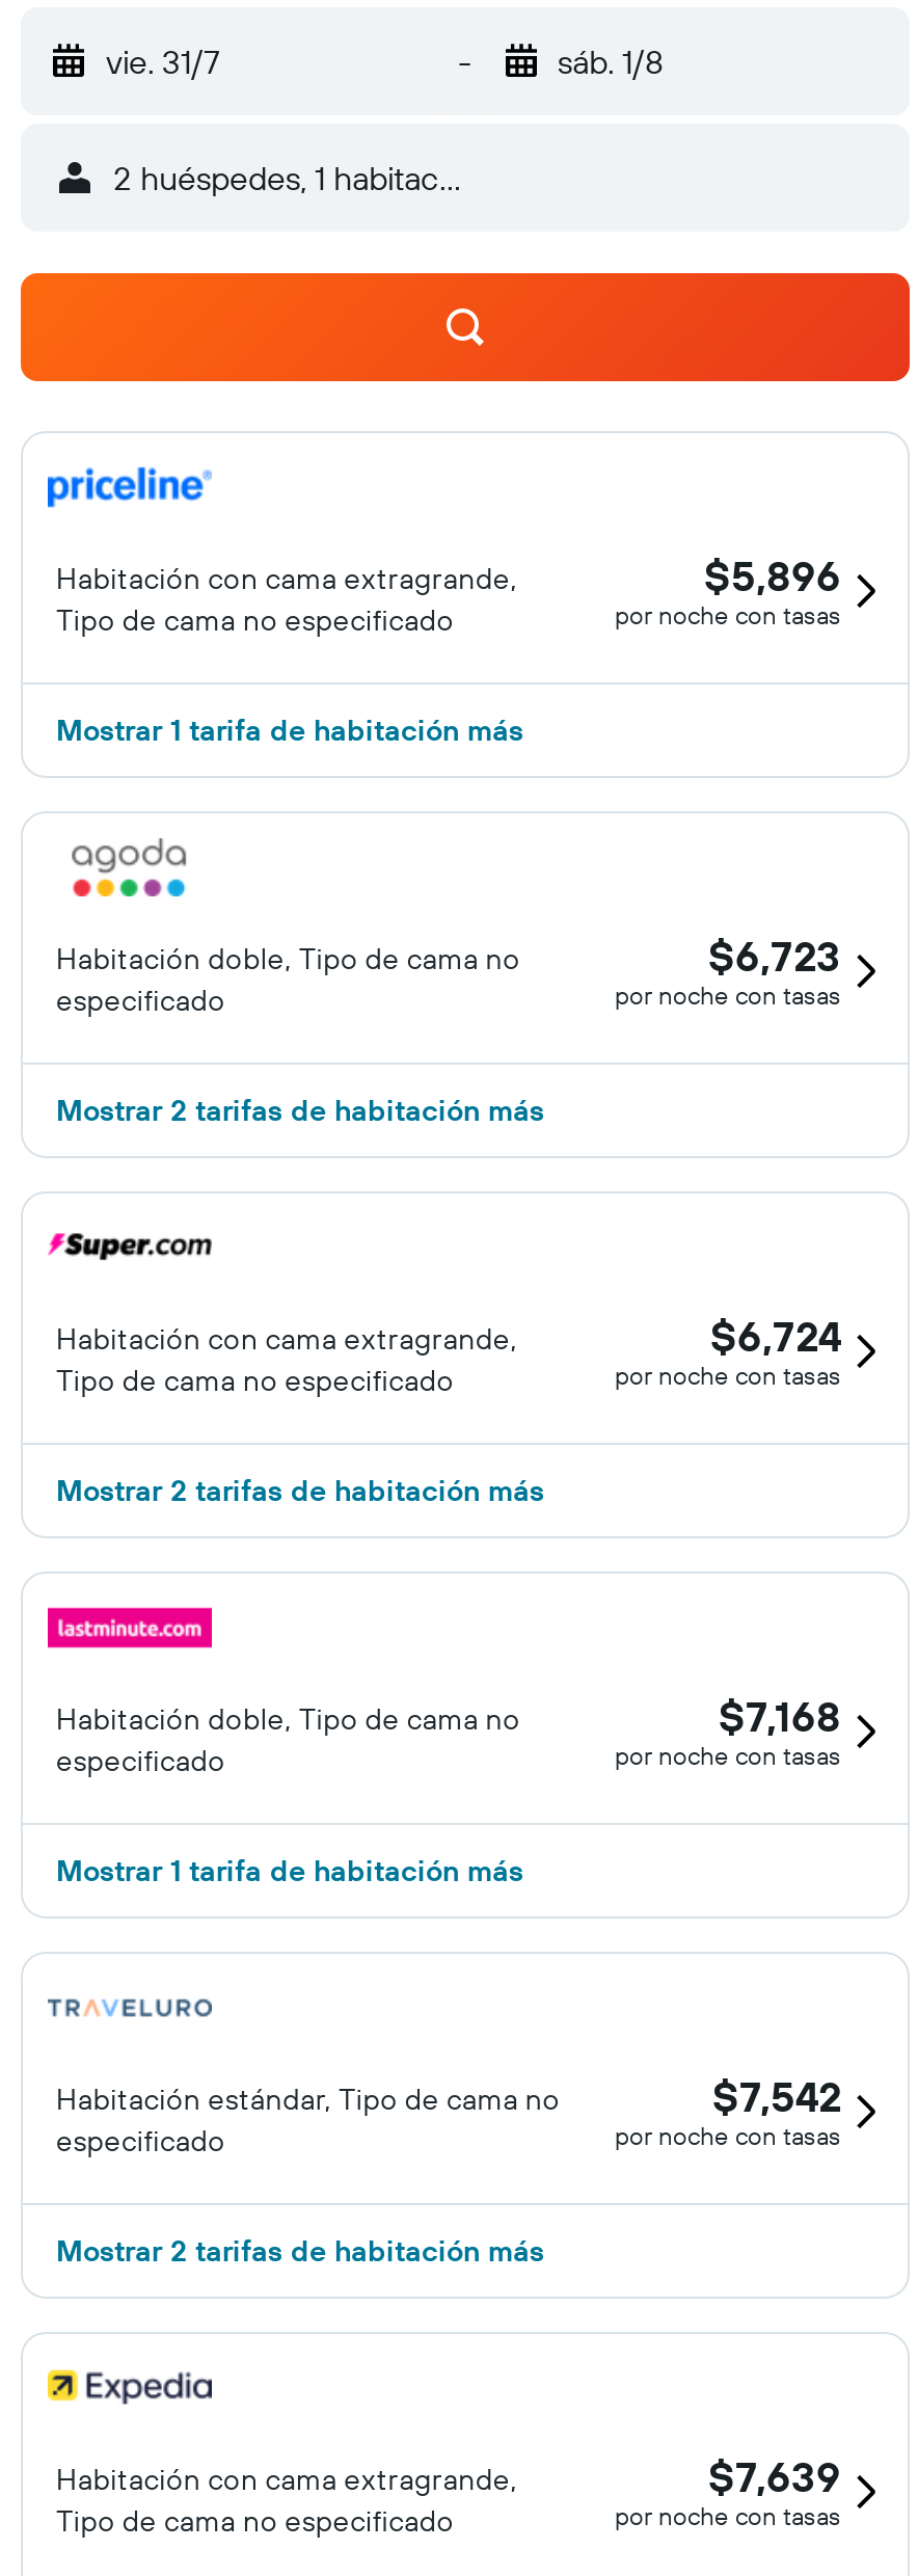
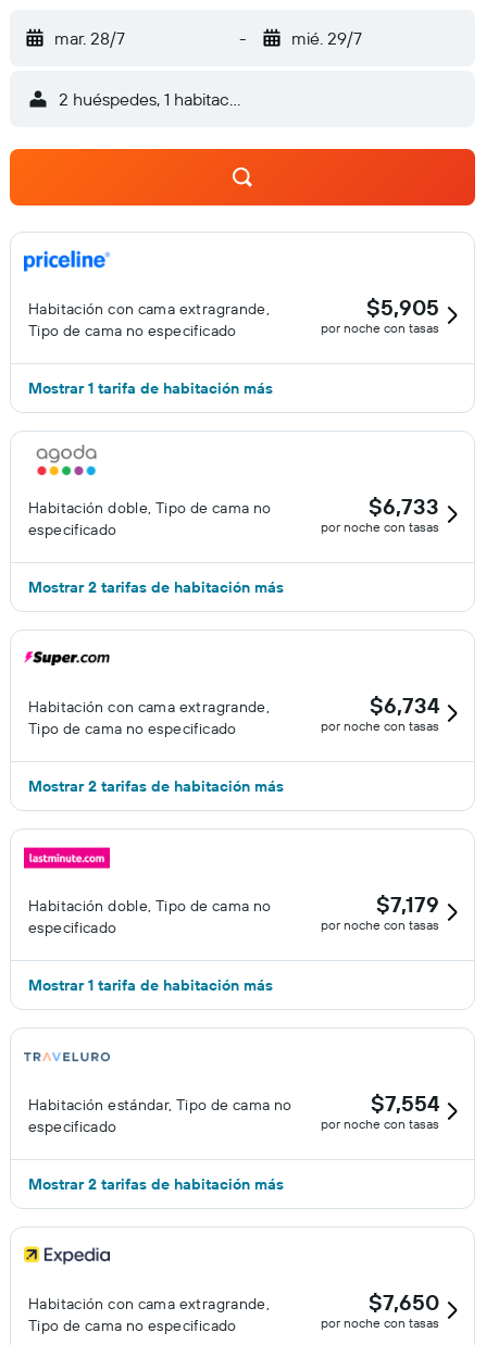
- vie. 31/7
+ mar. 28/7

- sáb. 1/8
+ mié. 29/7

- $5,896
+ $5,905

- $6,723
+ $6,733

- $6,724
+ $6,734

- $7,168
+ $7,179

- $7,542
+ $7,554

- $7,639
+ $7,650
